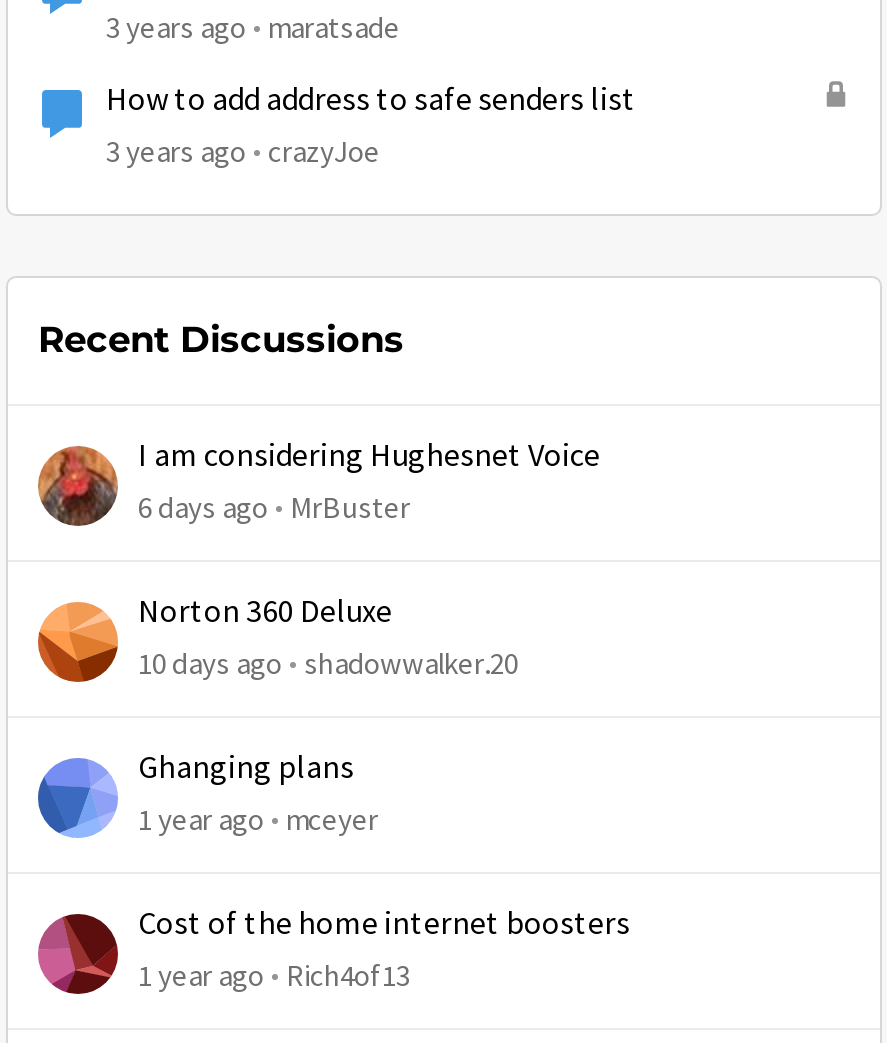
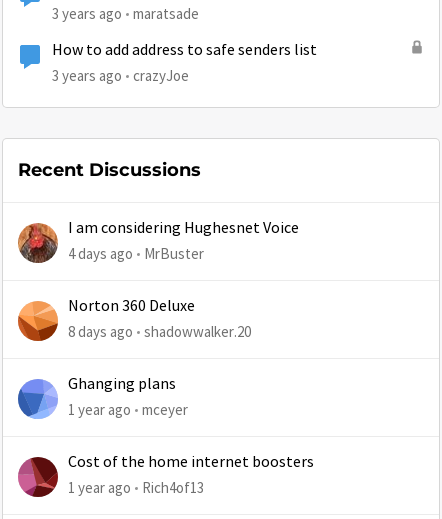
- 6 days ago MrBuster
+ 4 days ago MrBuster

- 10 days ago shadowwalker.20
+ 8 days ago shadowwalker.20
